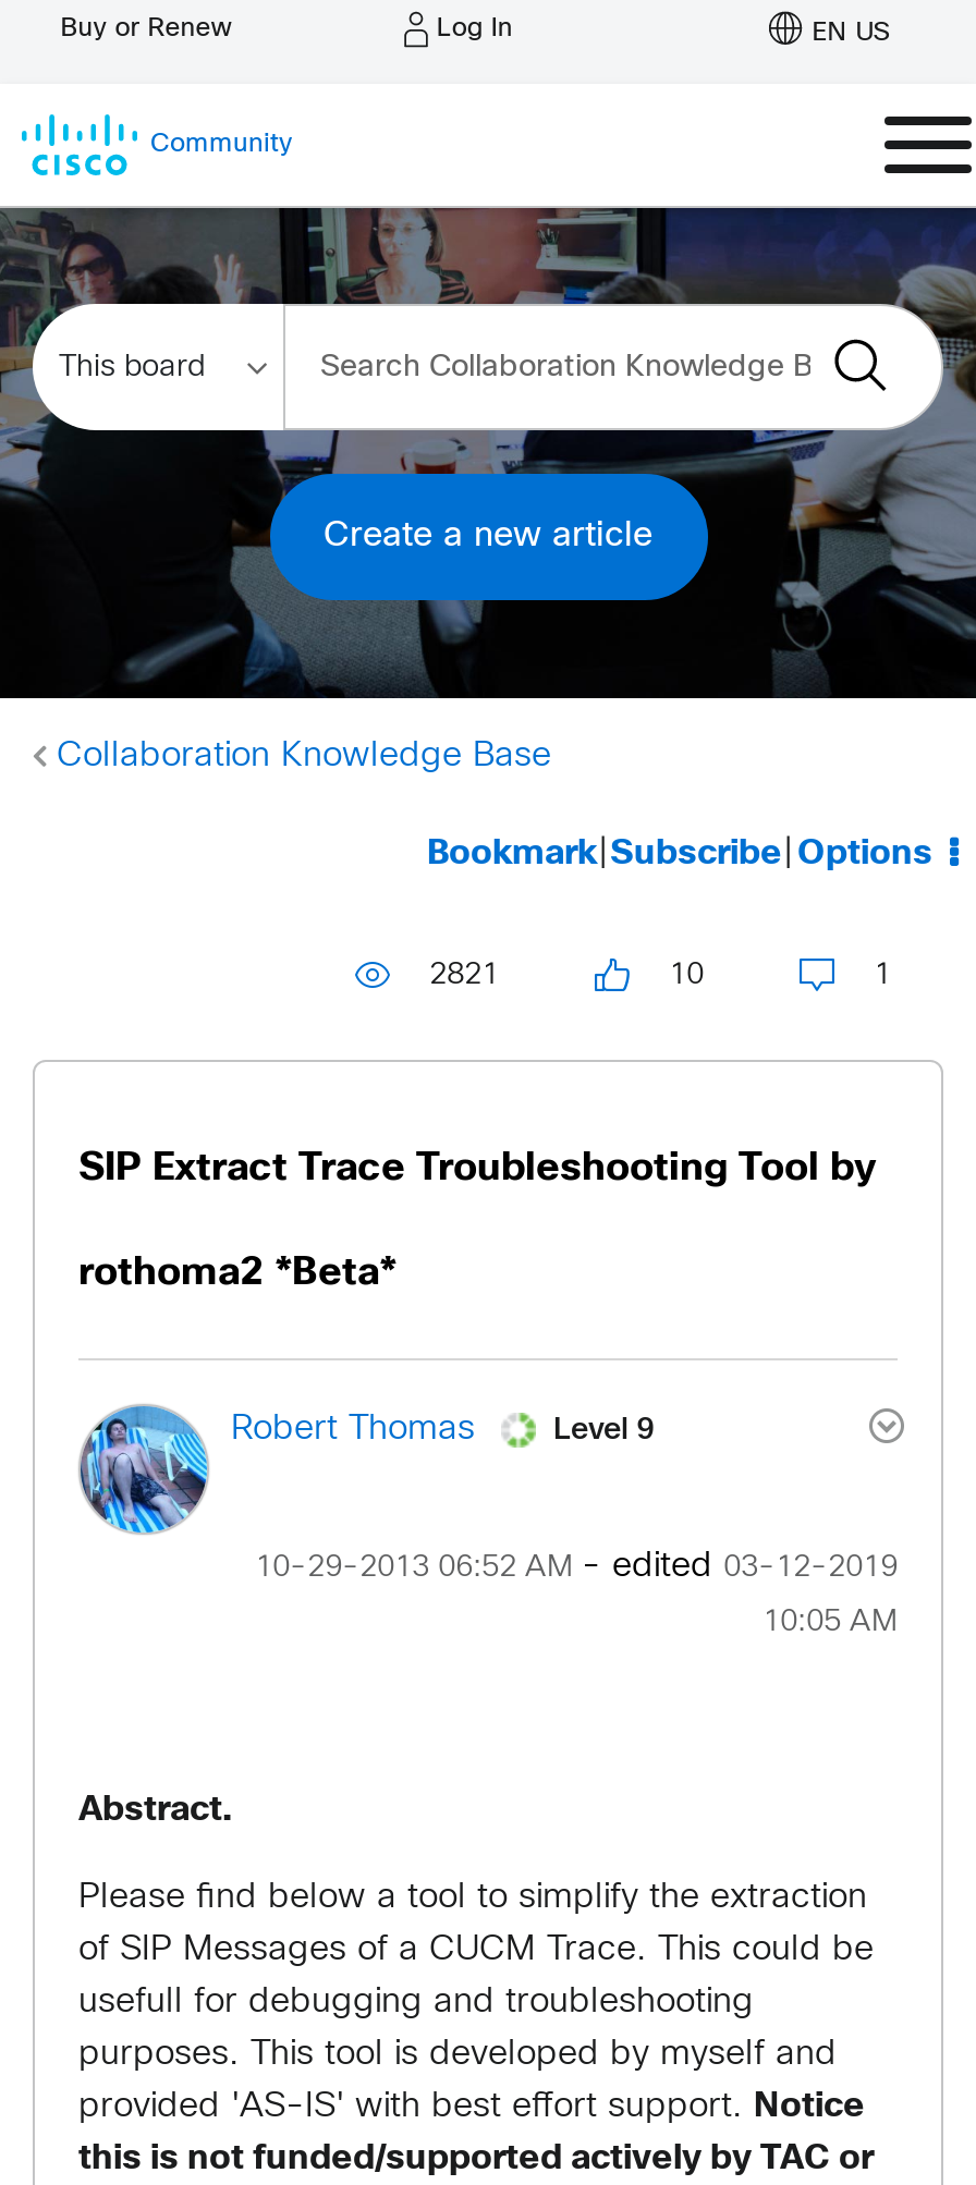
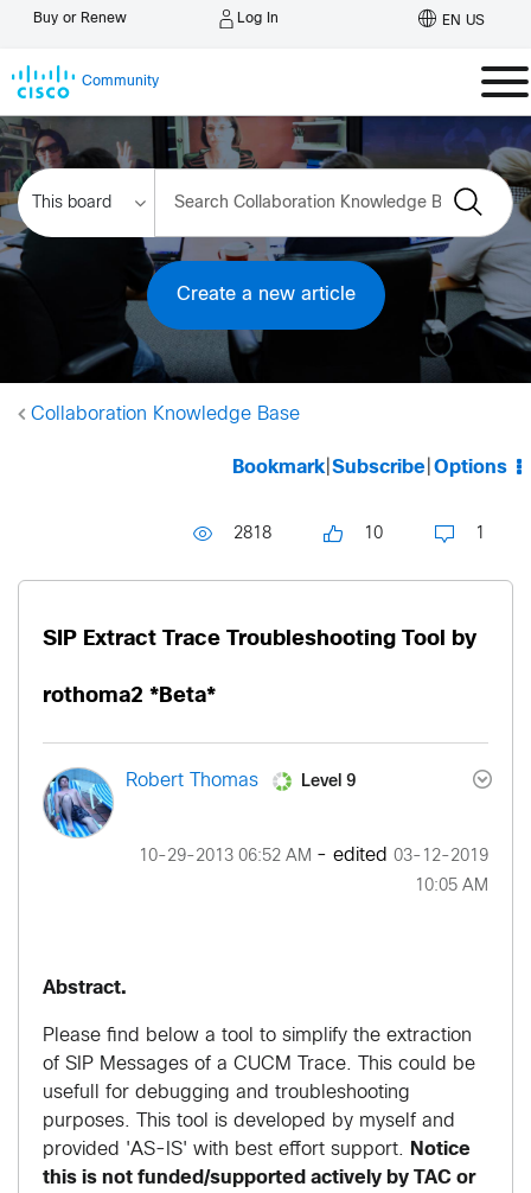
- 2821
+ 2818
